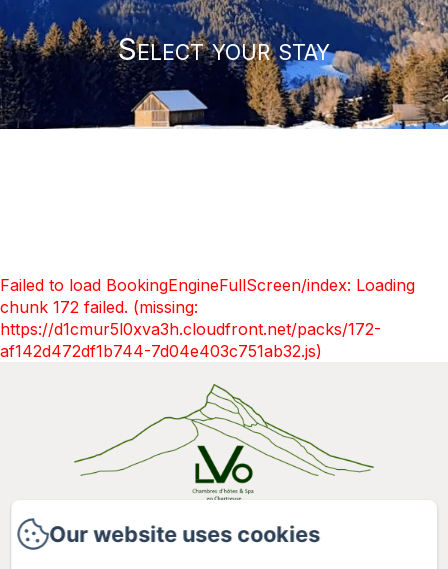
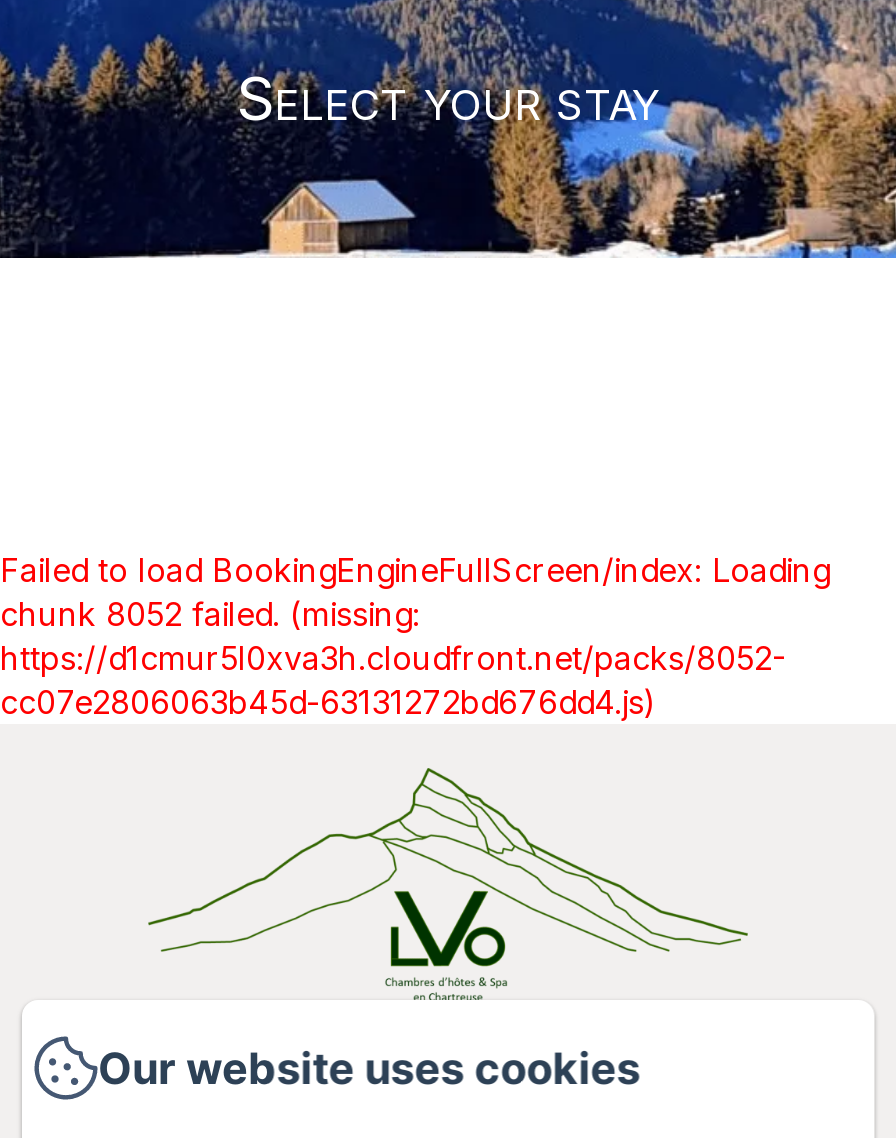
- chunk 172 failed. (missing:
- https://d1cmur5l0xva3h.cloudfront.net/packs/172-
- af142d472df1b744-7d04e403c751ab32.js)
+ chunk 8052 failed. (missing:
+ https://d1cmur5l0xva3h.cloudfront.net/packs/8052-
+ cc07e2806063b45d-63131272bd676dd4.js)
